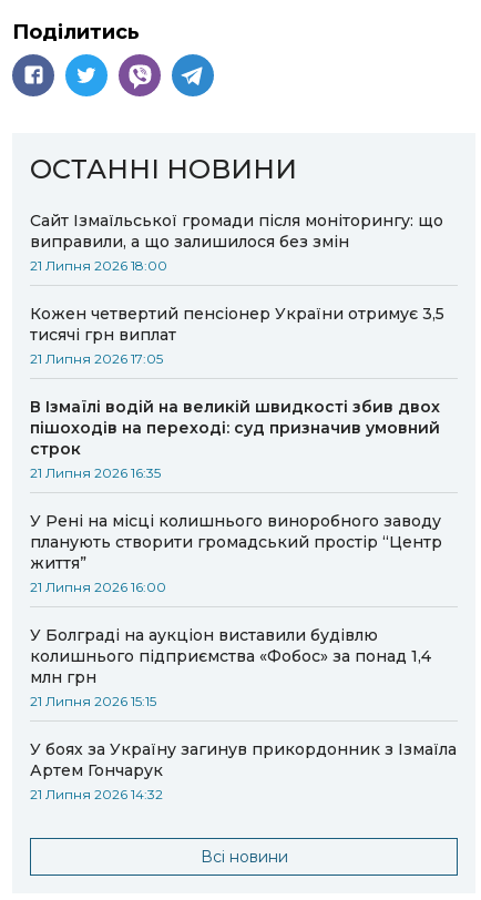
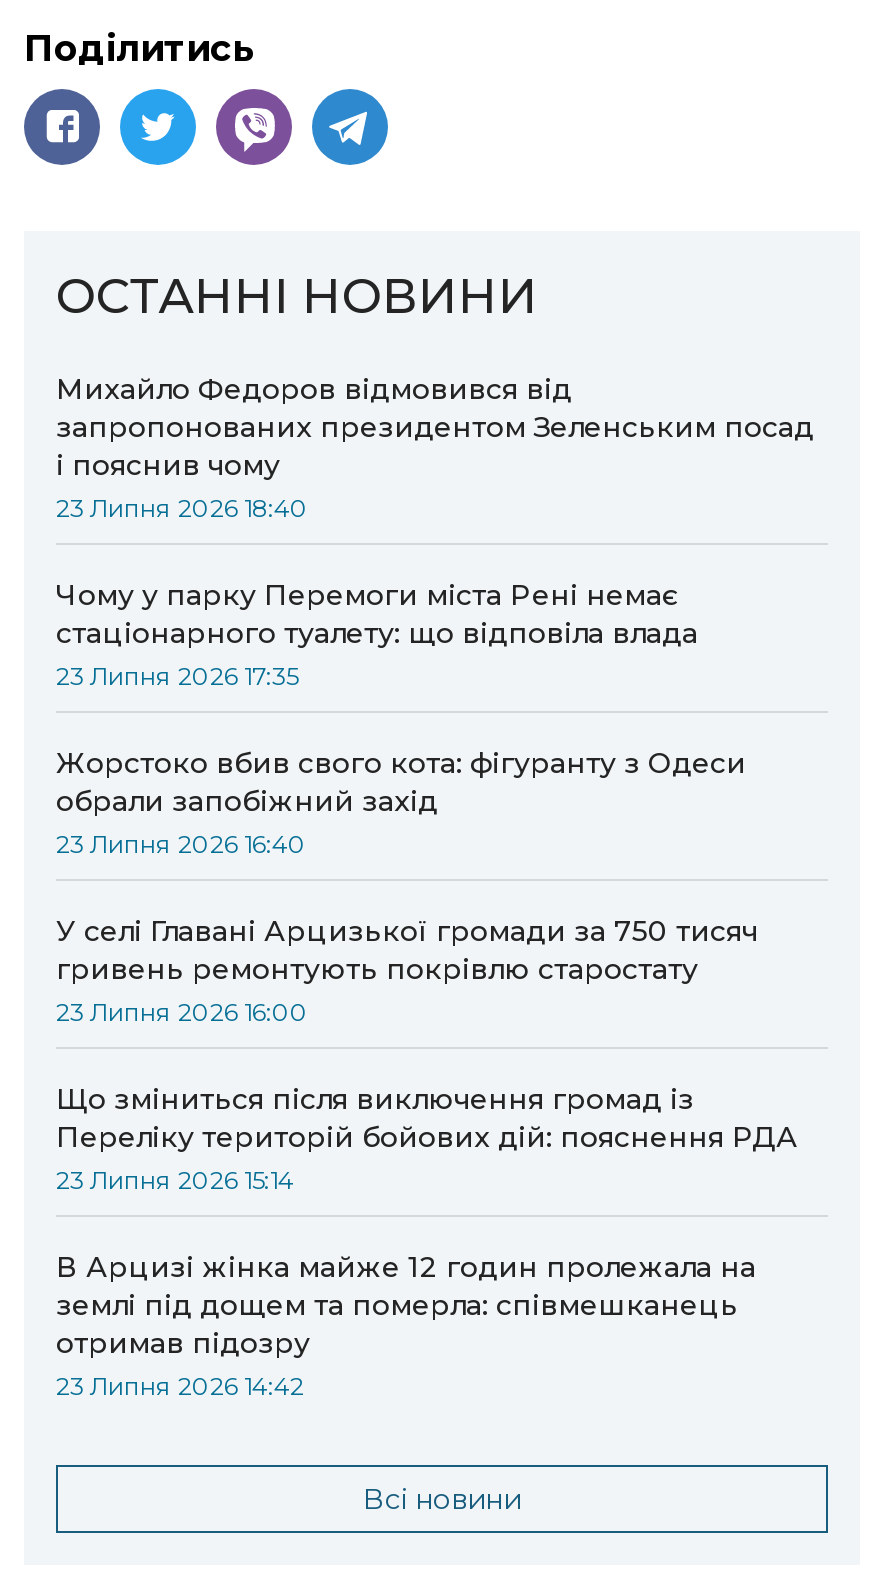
- Сайт Ізмаїльської громади після моніторингу: що
- виправили, а що залишилося без змін
- 21 Липня 2026 18:00
+ Михайло Федоров відмовився від
+ запропонованих президентом Зеленським посад
+ і пояснив чому
+ 23 Липня 2026 18:40

- Кожен четвертий пенсіонер України отримує 3,5
- тисячі грн виплат
- 21 Липня 2026 17:05
+ Чому у парку Перемоги міста Рені немає
+ стаціонарного туалету: що відповіла влада
+ 23 Липня 2026 17:35

- В Ізмаїлі водій на великій швидкості збив двох
- пішоходів на переході: суд призначив умовний
- строк
- 21 Липня 2026 16:35
+ Жорстоко вбив свого кота: фігуранту з Одеси
+ обрали запобіжний захід
+ 23 Липня 2026 16:40

- У Рені на місці колишнього виноробного заводу
- планують створити громадський простір “Центр
- життя”
- 21 Липня 2026 16:00
+ У селі Главані Арцизької громади за 750 тисяч
+ гривень ремонтують покрівлю старостату
+ 23 Липня 2026 16:00

- У Болграді на аукціон виставили будівлю
- колишнього підприємства «Фобос» за понад 1,4
- млн грн
- 21 Липня 2026 15:15
+ Що зміниться після виключення громад із
+ Переліку територій бойових дій: пояснення РДА
+ 23 Липня 2026 15:14

- У боях за Україну загинув прикордонник з Ізмаїла
- Артем Гончарук
- 21 Липня 2026 14:32
+ В Арцизі жінка майже 12 годин пролежала на
+ землі під дощем та померла: співмешканець
+ отримав підозру
+ 23 Липня 2026 14:42
